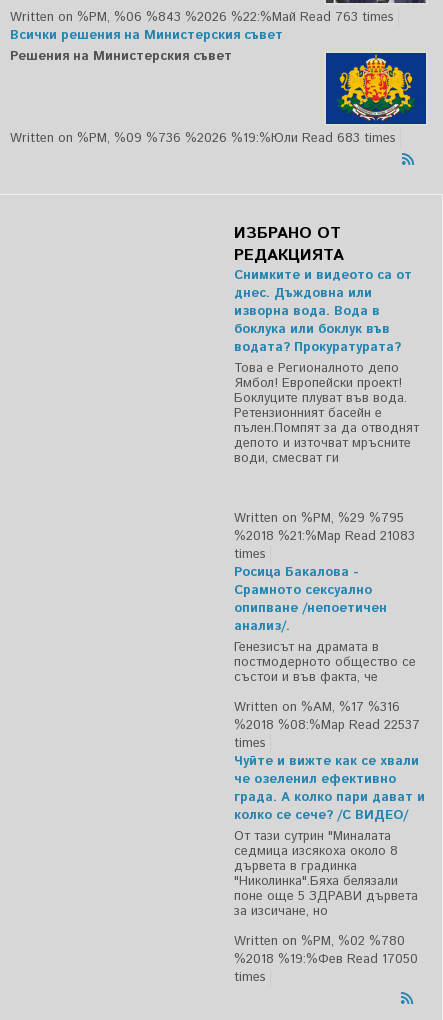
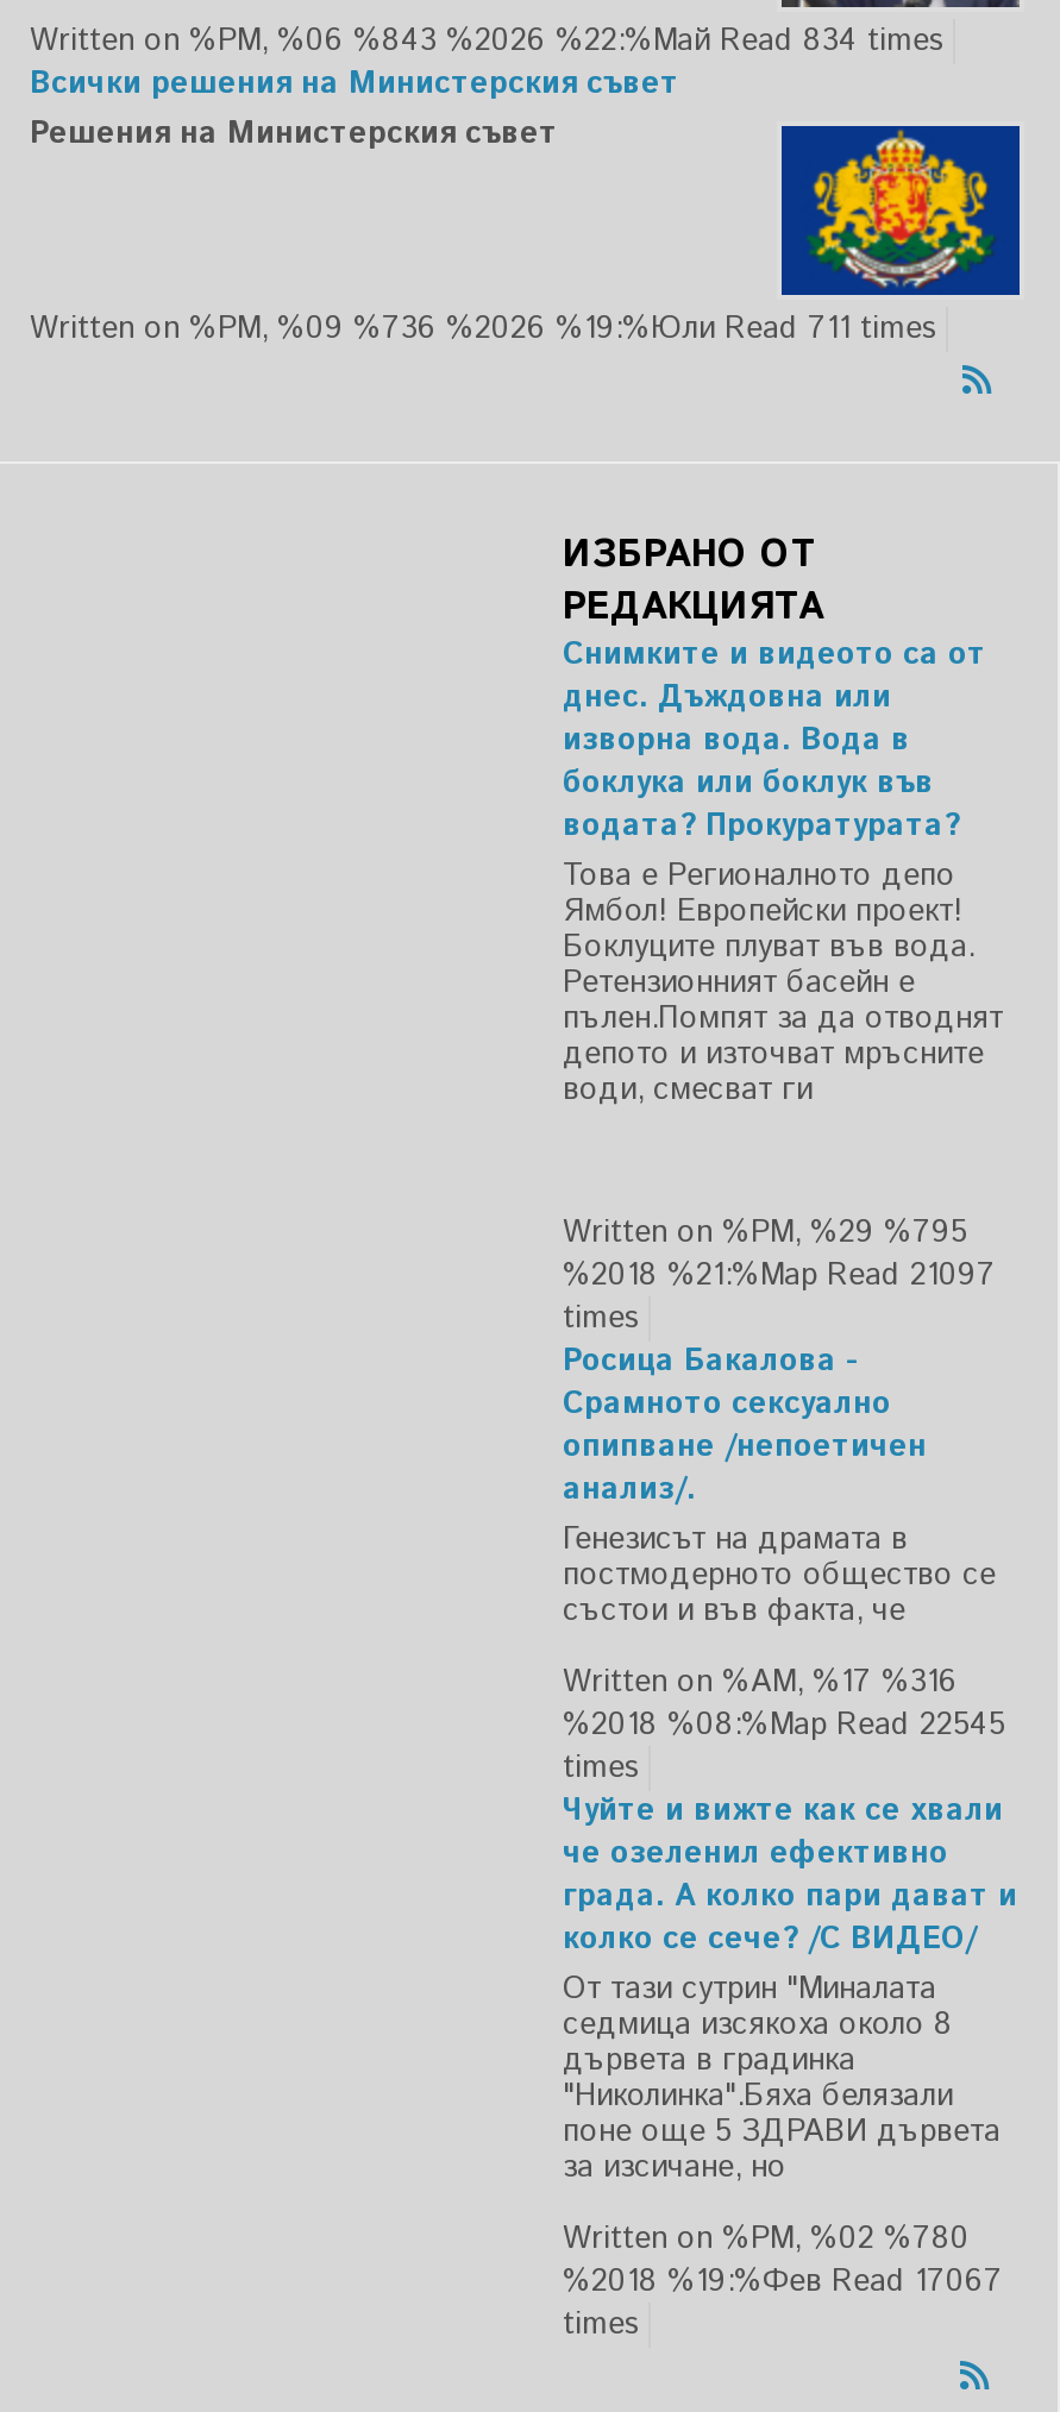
- Written on %PM, %06 %843 %2026 %22:%Май Read 763 times
+ Written on %PM, %06 %843 %2026 %22:%Май Read 834 times

- Written on %PM, %09 %736 %2026 %19:%Юли Read 683 times
+ Written on %PM, %09 %736 %2026 %19:%Юли Read 711 times

- %2018 %21:%Мар Read 21083
+ %2018 %21:%Мар Read 21097

- %2018 %08:%Мар Read 22537
+ %2018 %08:%Мар Read 22545

- %2018 %19:%Фев Read 17050
+ %2018 %19:%Фев Read 17067
